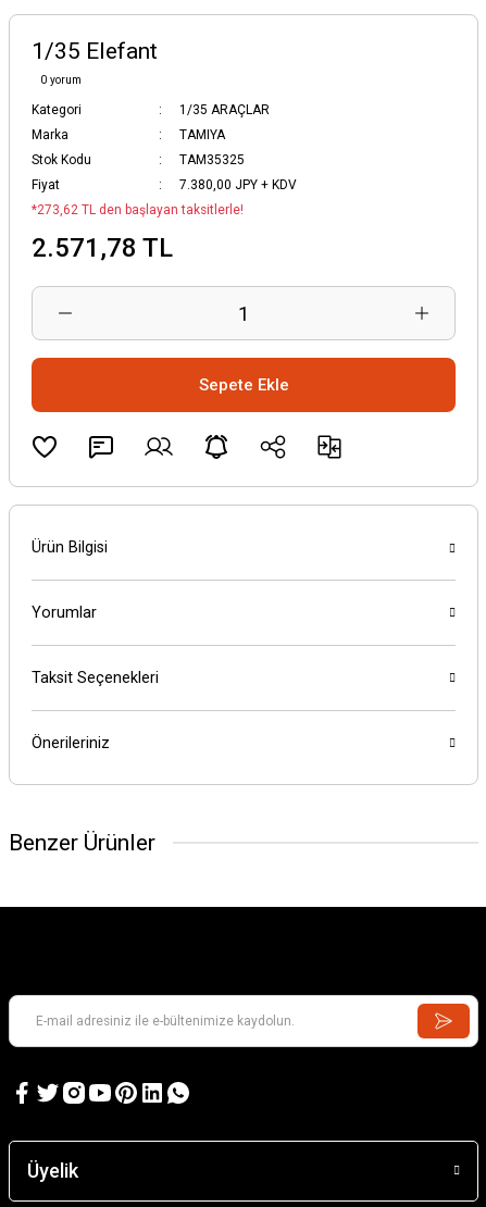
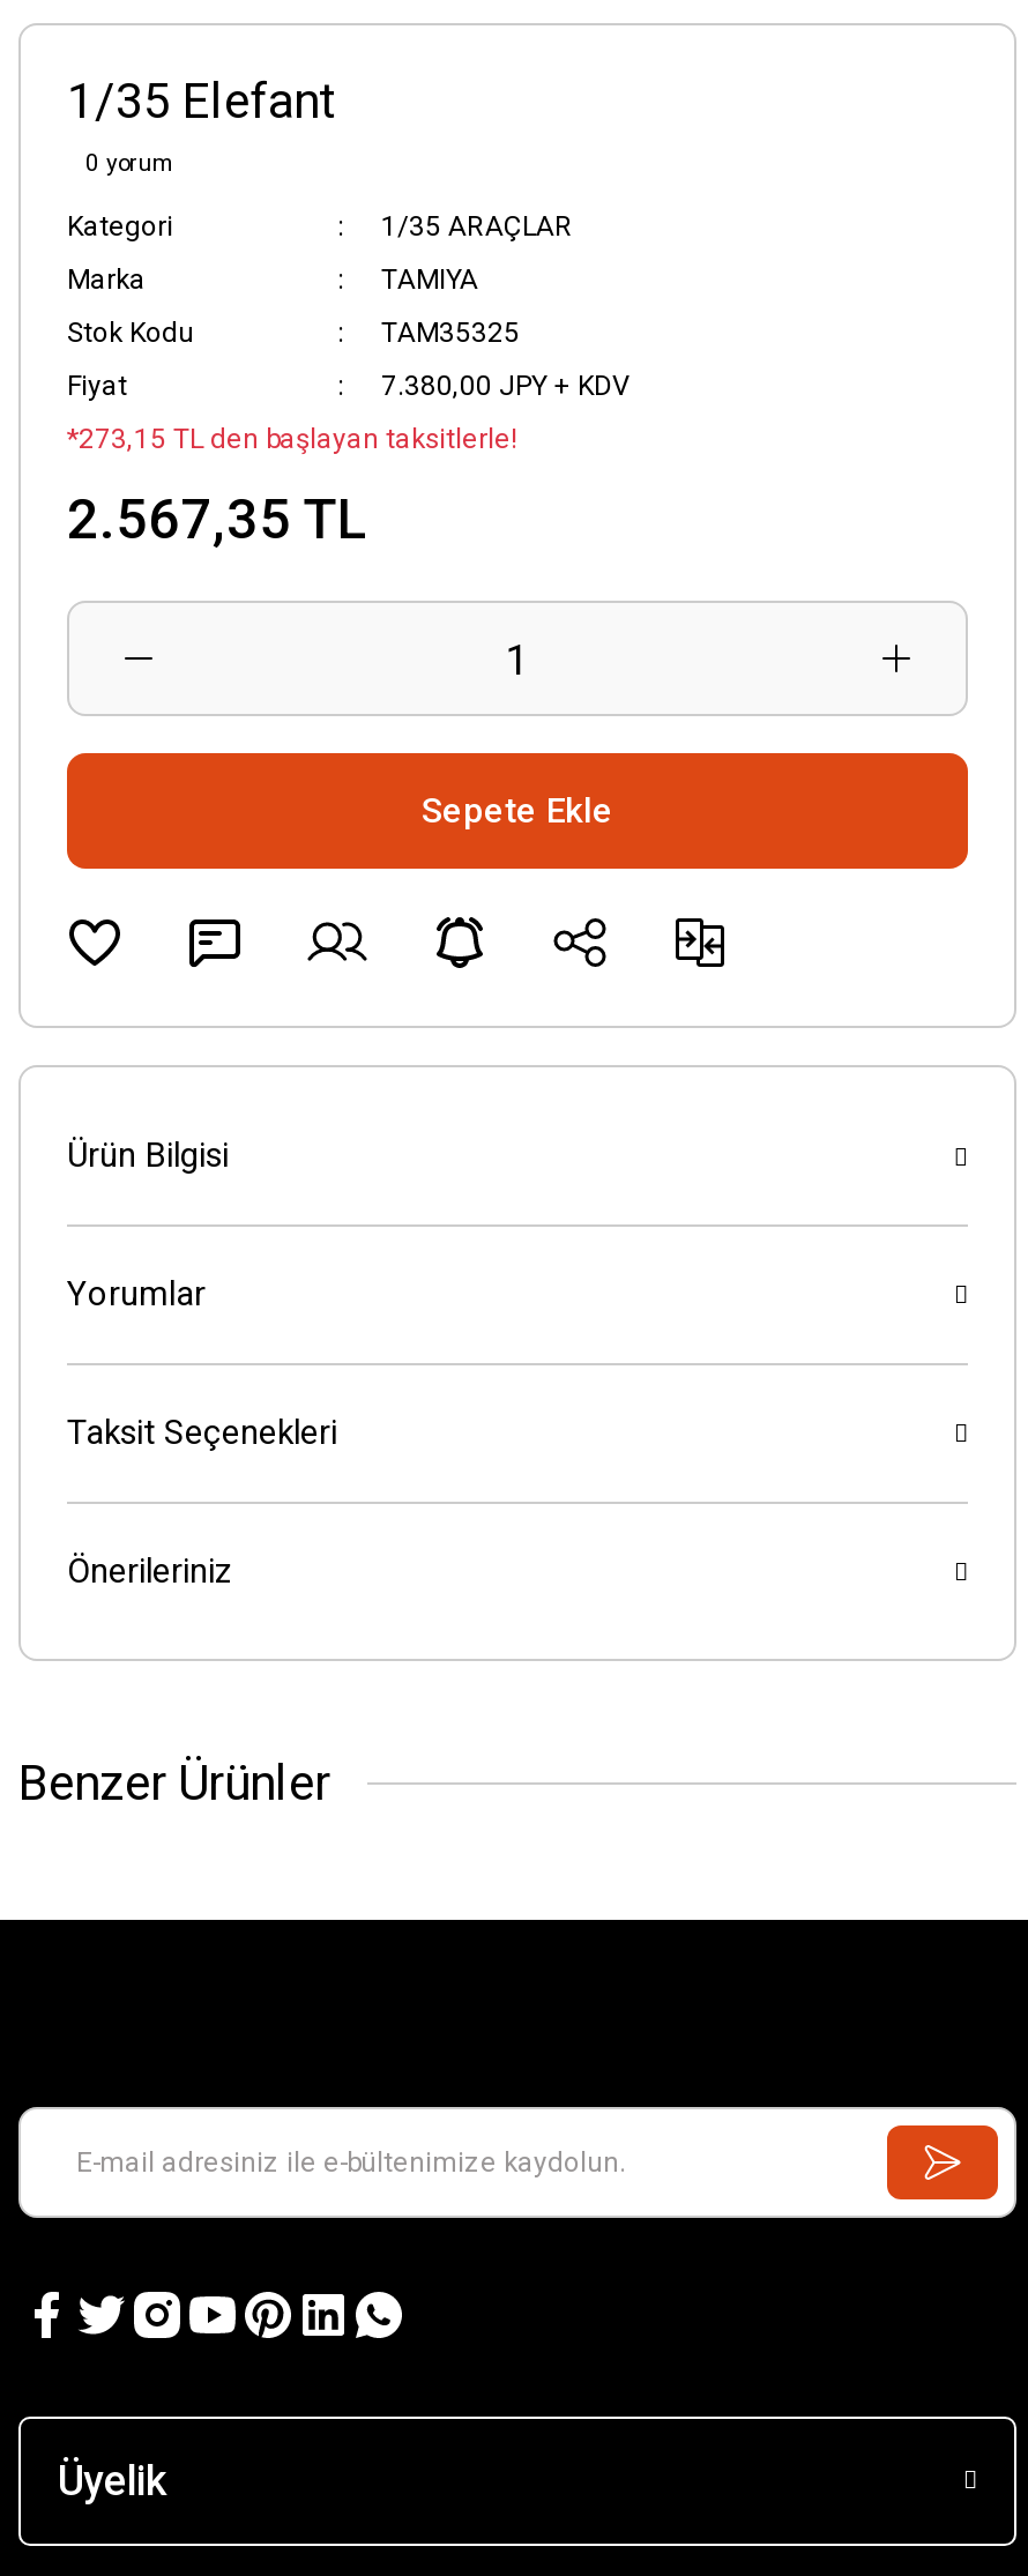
- *273,62 TL den başlayan taksitlerle!
+ *273,15 TL den başlayan taksitlerle!

- 2.571,78 TL
+ 2.567,35 TL
